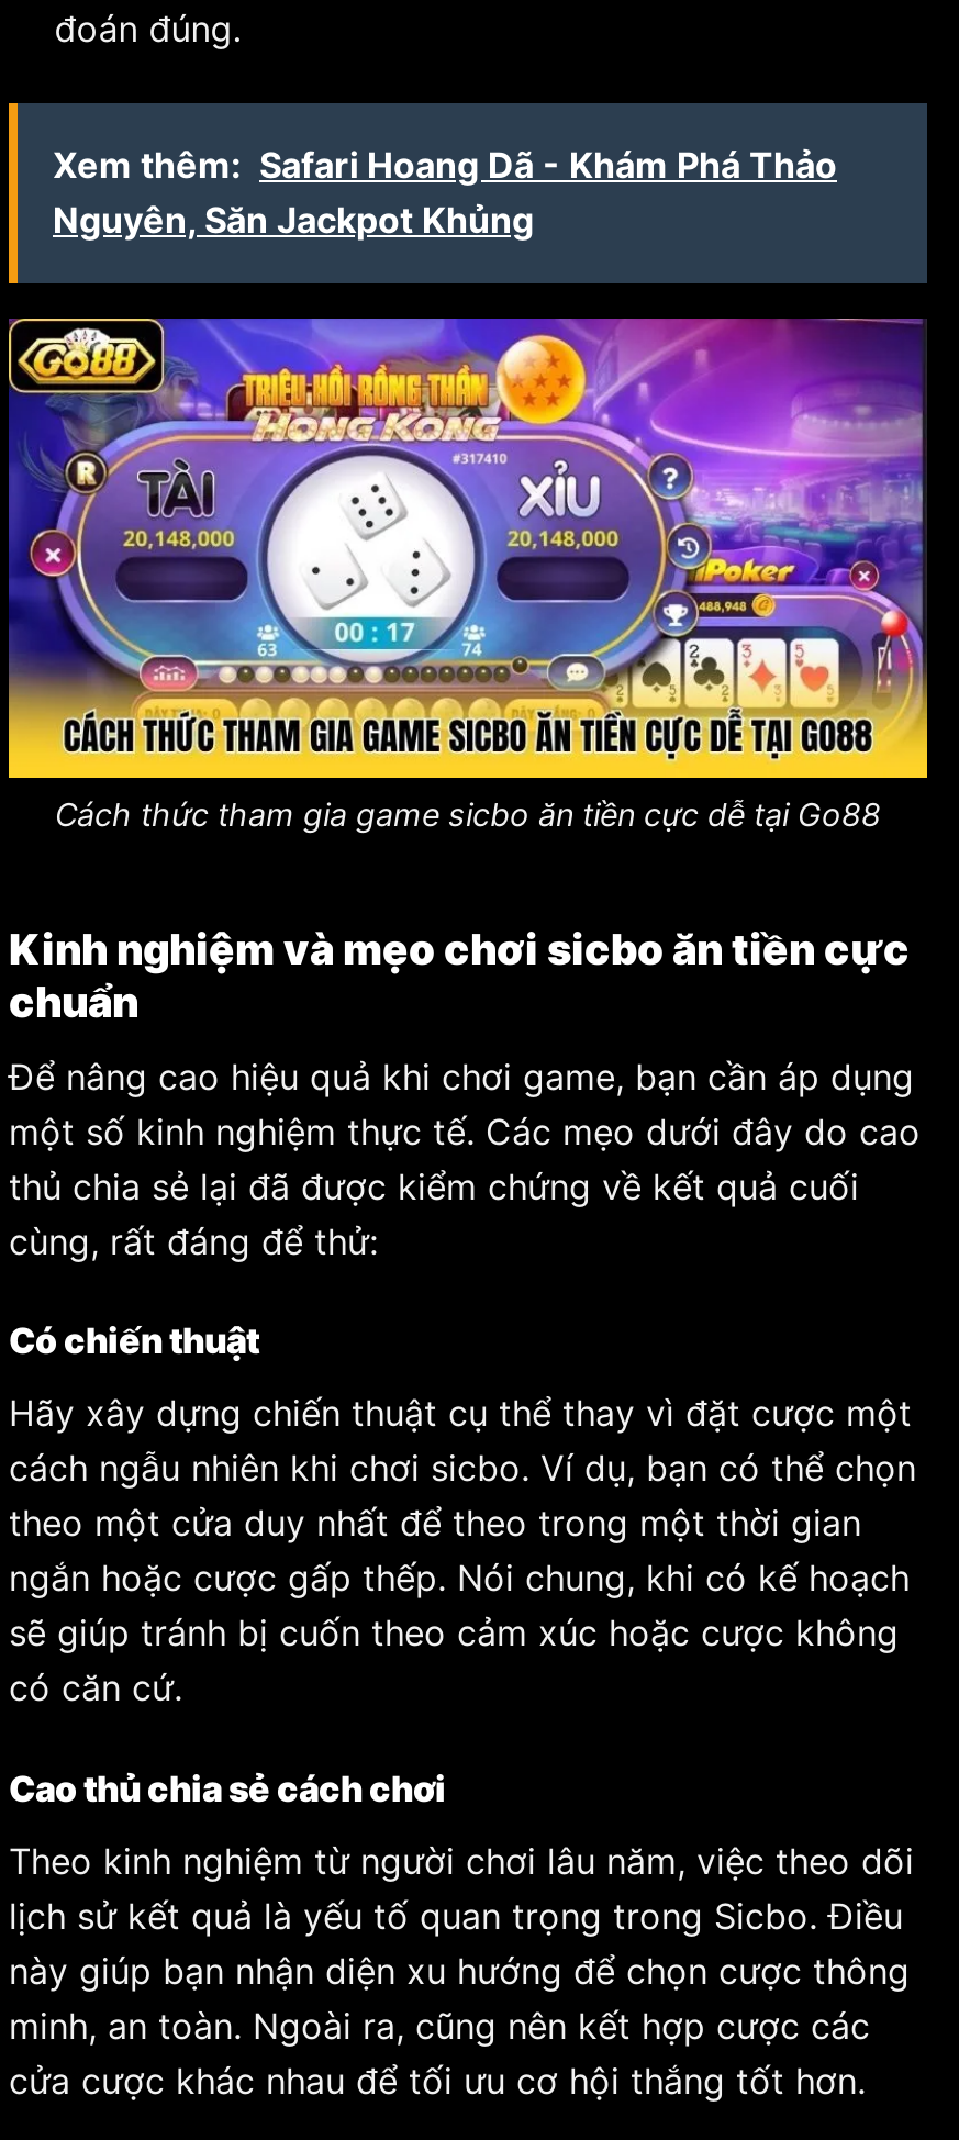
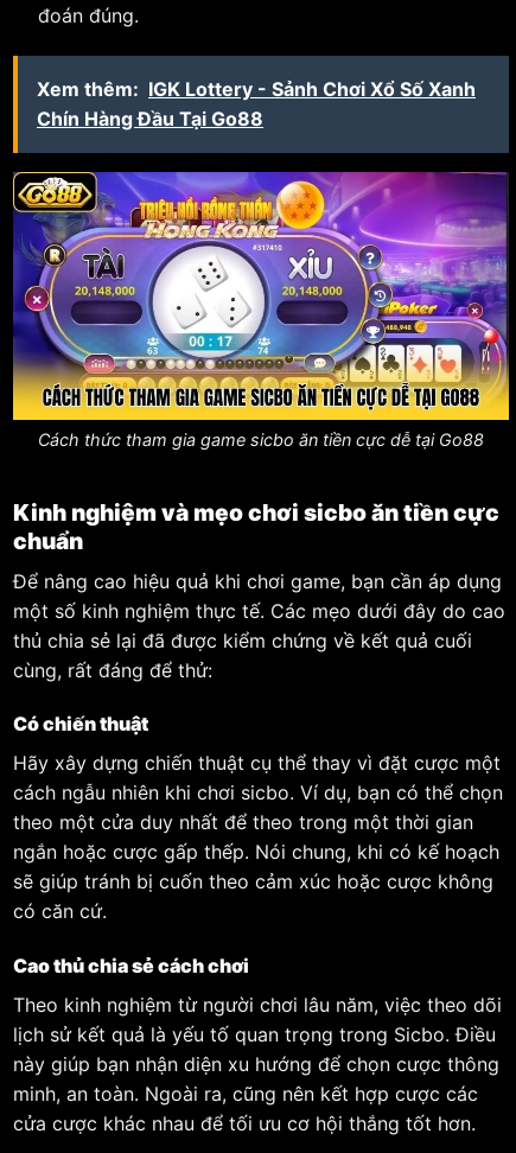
- Xem thêm: Safari Hoang Dã - Khám Phá Thảo
- Nguyên, Săn Jackpot Khủng
+ Xem thêm: IGK Lottery - Sảnh Chơi Xổ Số Xanh
+ Chín Hàng Đầu Tại Go88
